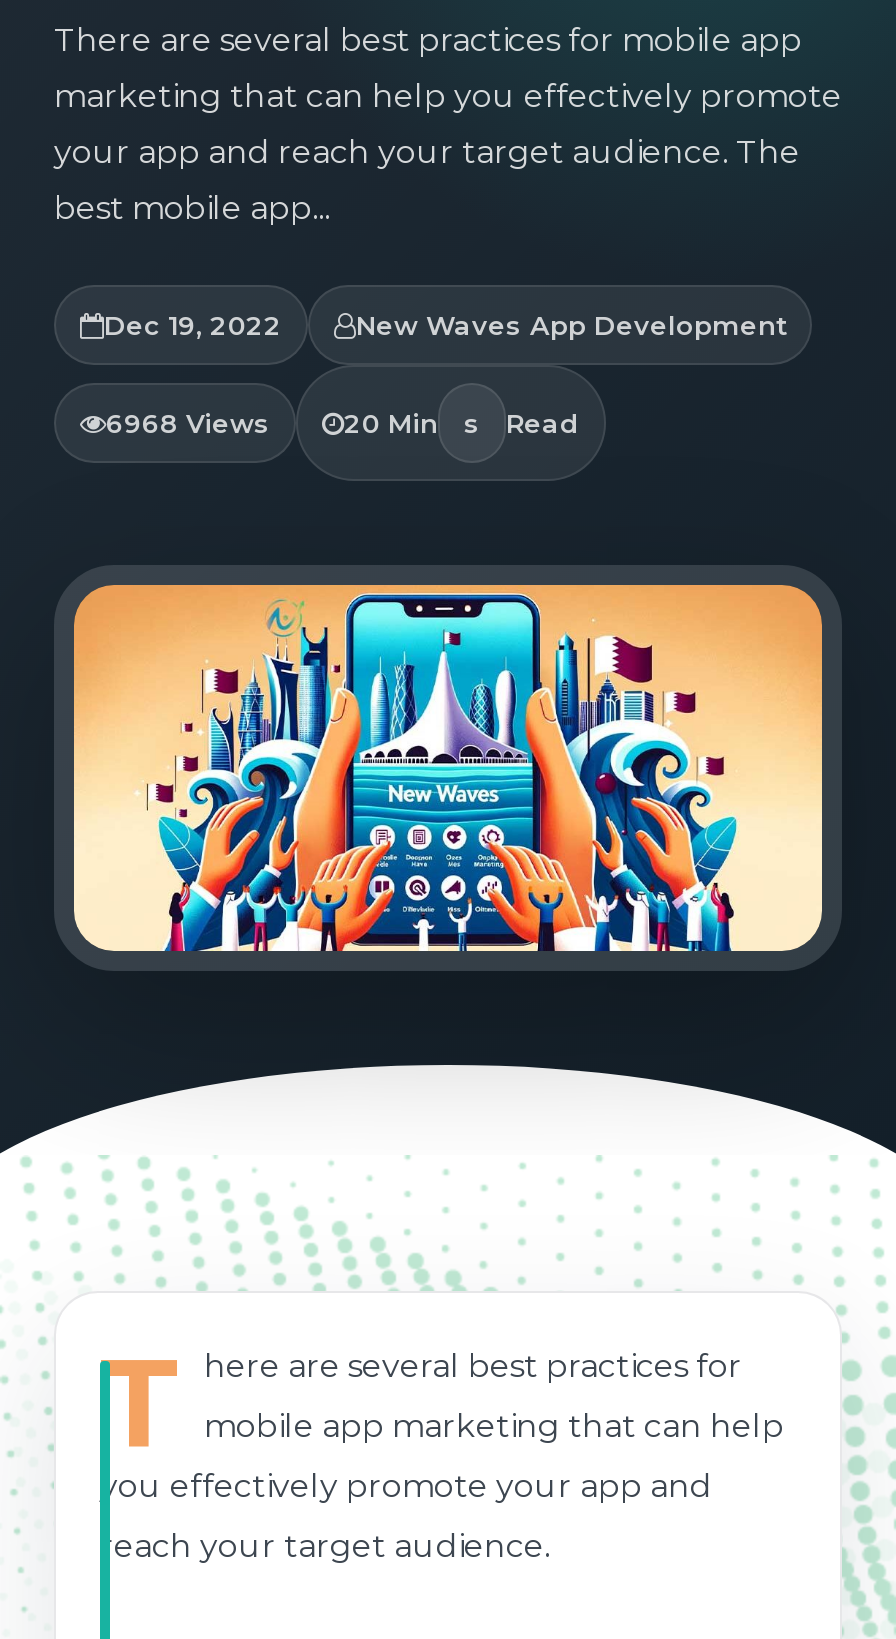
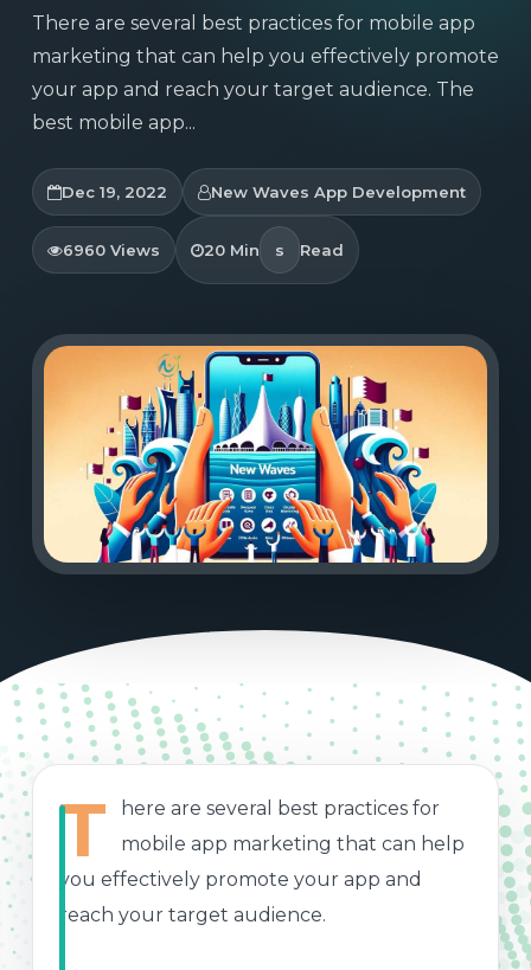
- 6968 Views
+ 6960 Views
